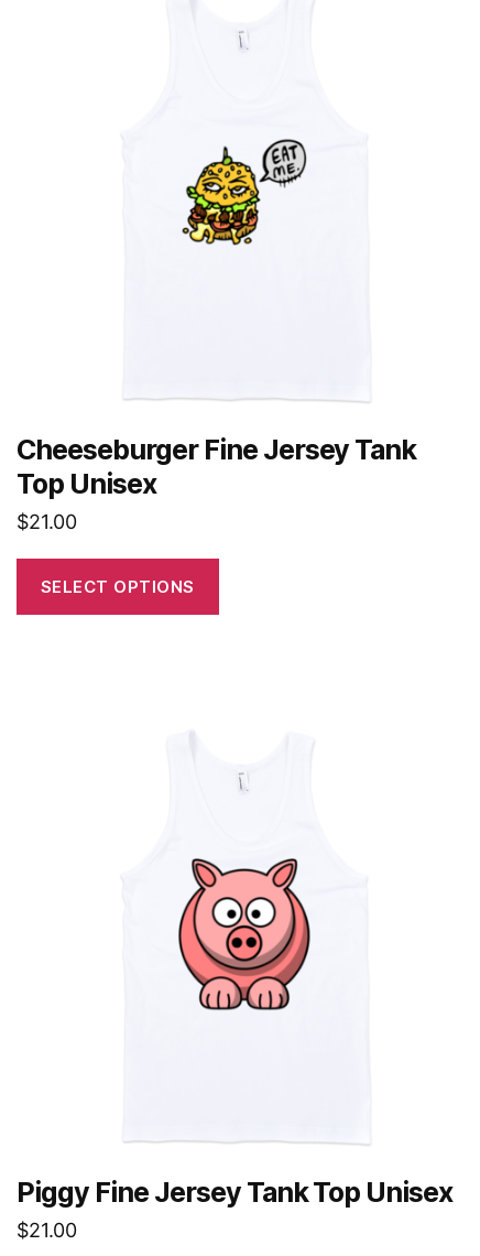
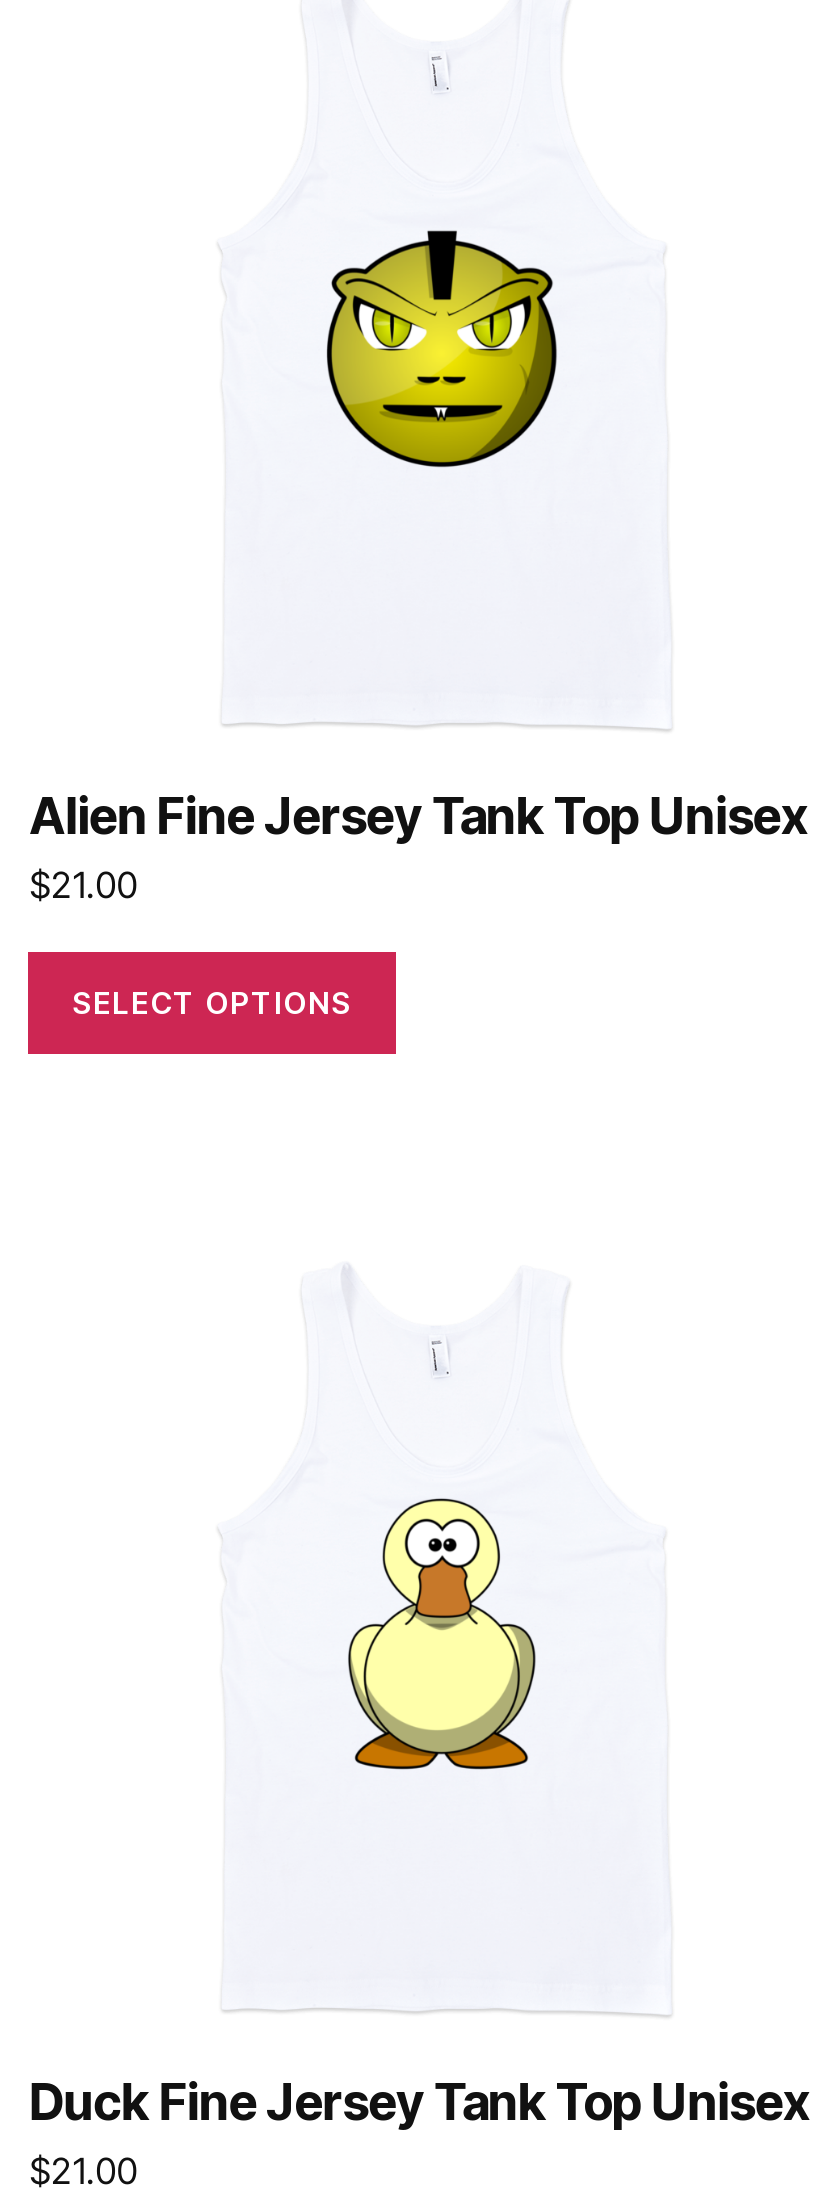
- [image]
+ [image]

- Cheeseburger Fine Jersey Tank
- Top Unisex
+ Alien Fine Jersey Tank Top Unisex

- [image]
+ [image]

- Piggy Fine Jersey Tank Top Unisex
+ Duck Fine Jersey Tank Top Unisex
